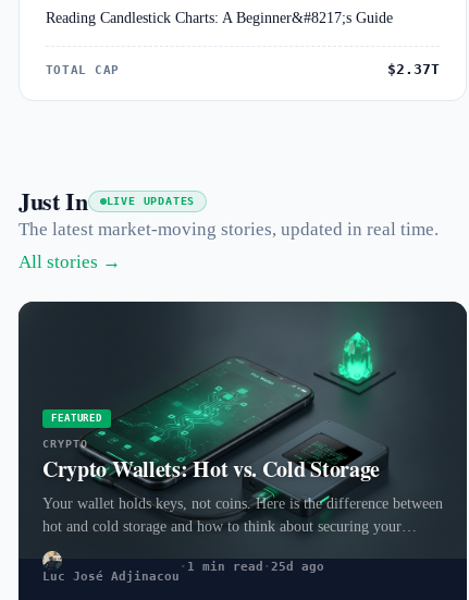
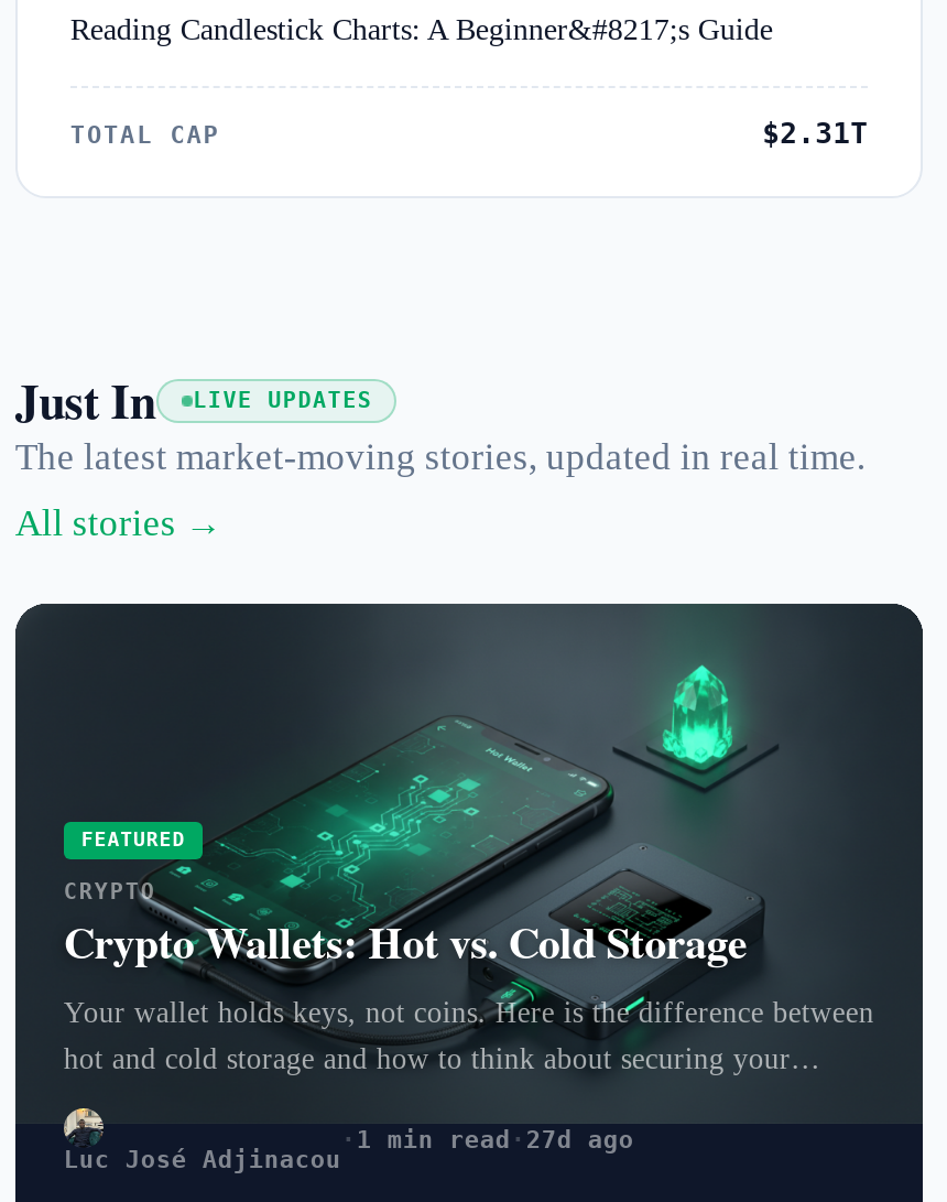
- $2.37T
+ $2.31T

- · 1 min read · 25d ago
+ · 1 min read · 27d ago
